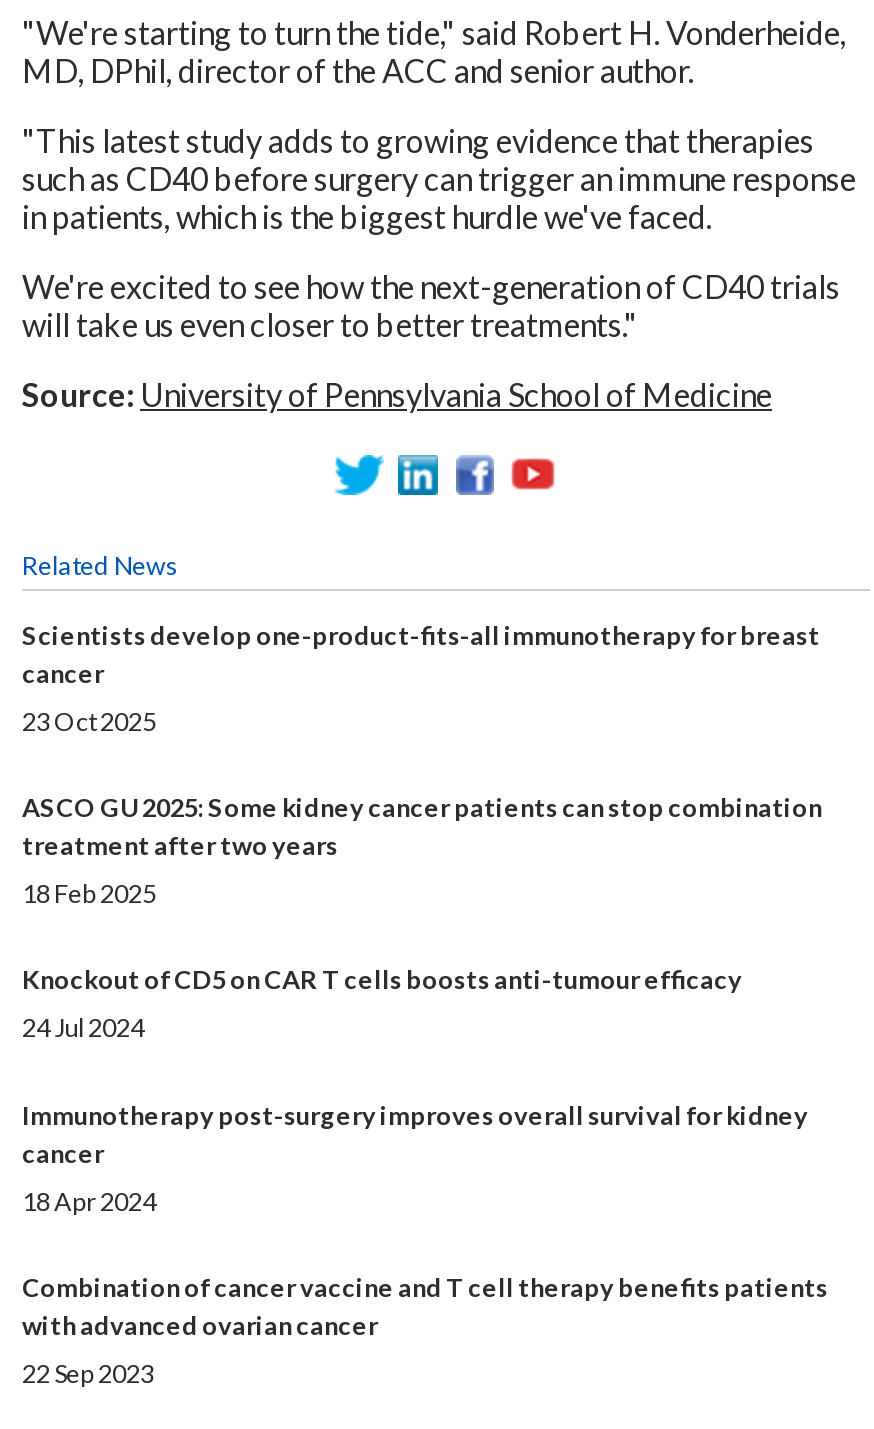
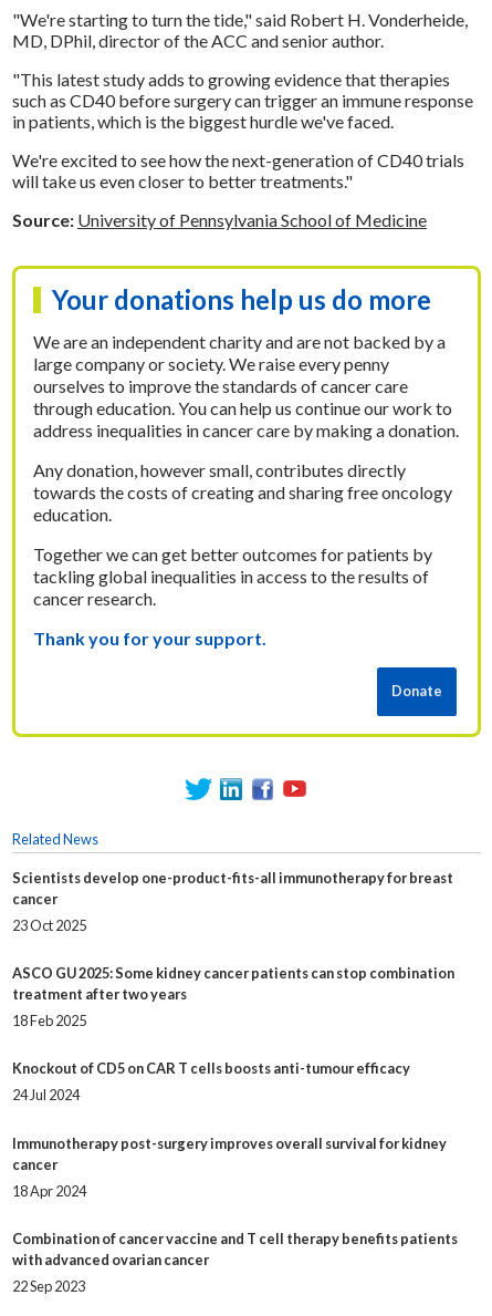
+ [image]
+ Your donations help us do more
+ We are an independent charity and are not backed by a
+ large company or society. We raise every penny
+ ourselves to improve the standards of cancer care
+ through education. You can help us continue our work to
+ address inequalities in cancer care by making a donation.
+ Any donation, however small, contributes directly
+ towards the costs of creating and sharing free oncology
+ education.
+ Together we can get better outcomes for patients by
+ tackling global inequalities in access to the results of
+ cancer research.
+ Thank you for your support.
